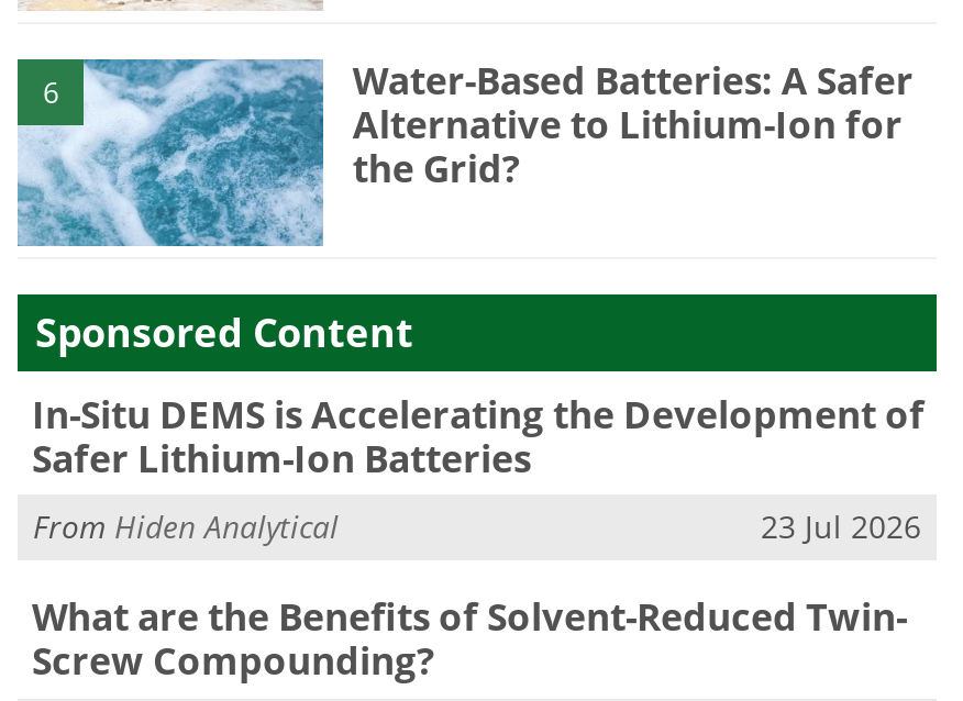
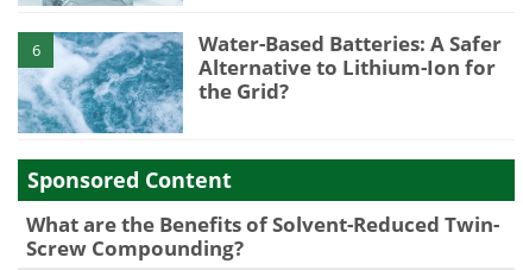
- In-Situ DEMS is Accelerating the Development of
- Safer Lithium-Ion Batteries
- From Hiden Analytical
- 23 Jul 2026
